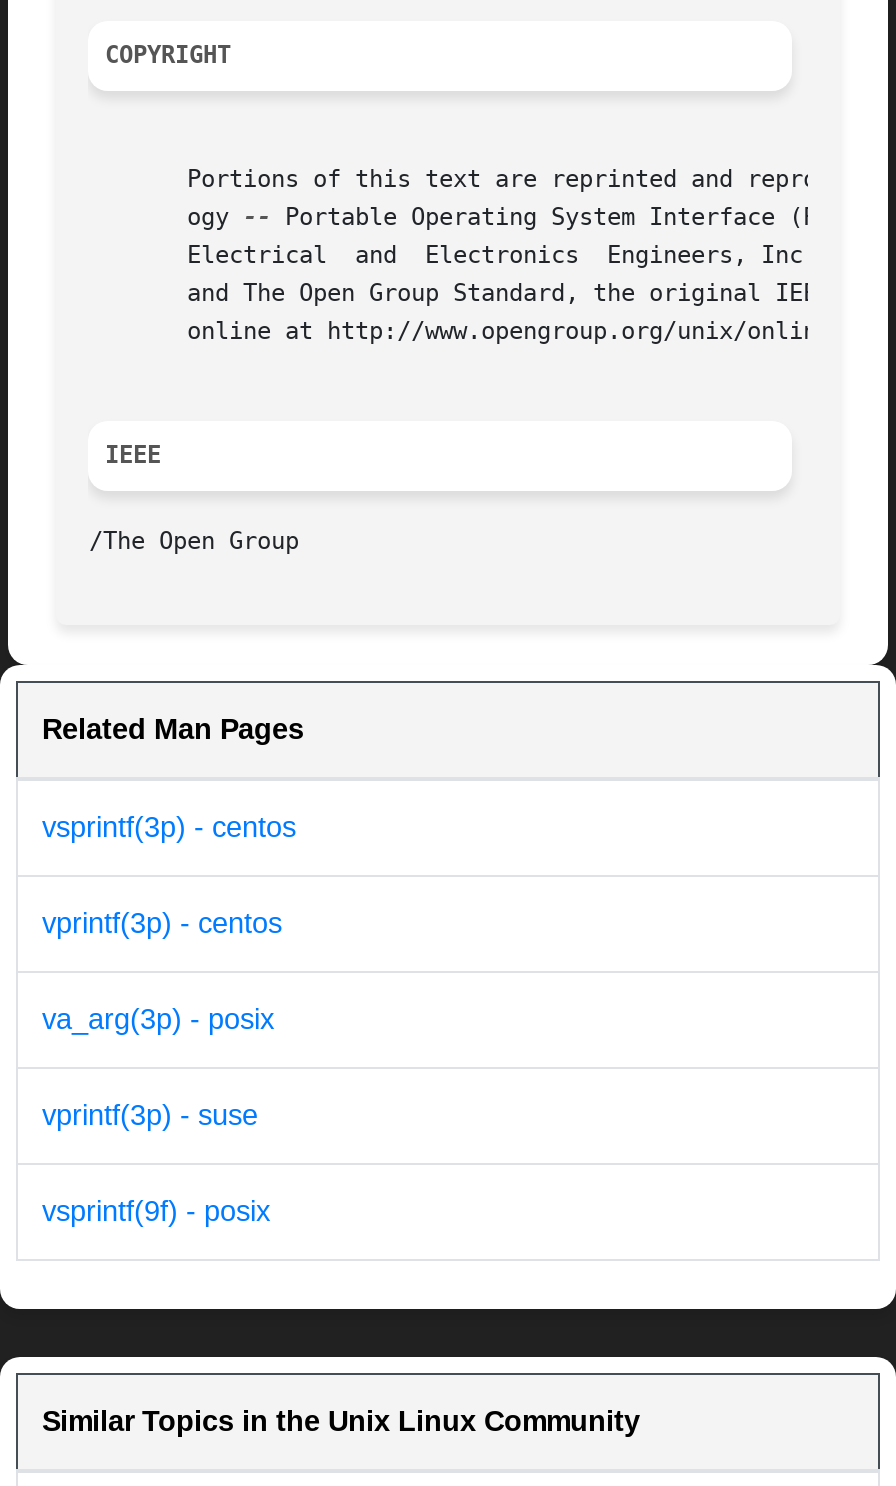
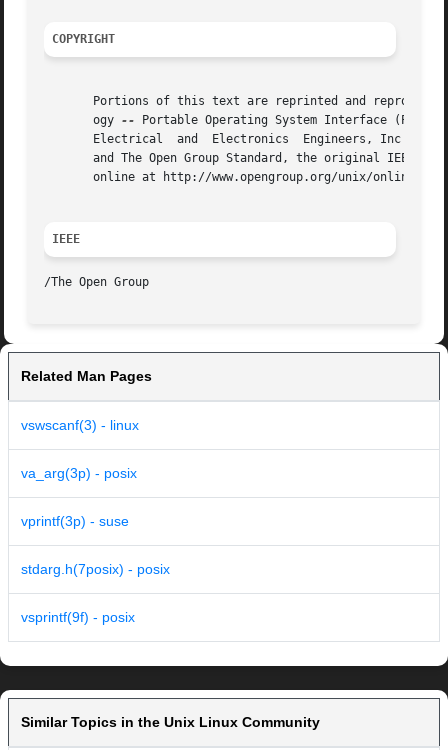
- vsprintf(3p) - centos
- vprintf(3p) - centos
+ vswscanf(3) - linux

moved up: va_arg(3p) - posix | vprintf(3p) - suse

+ stdarg.h(7posix) - posix
